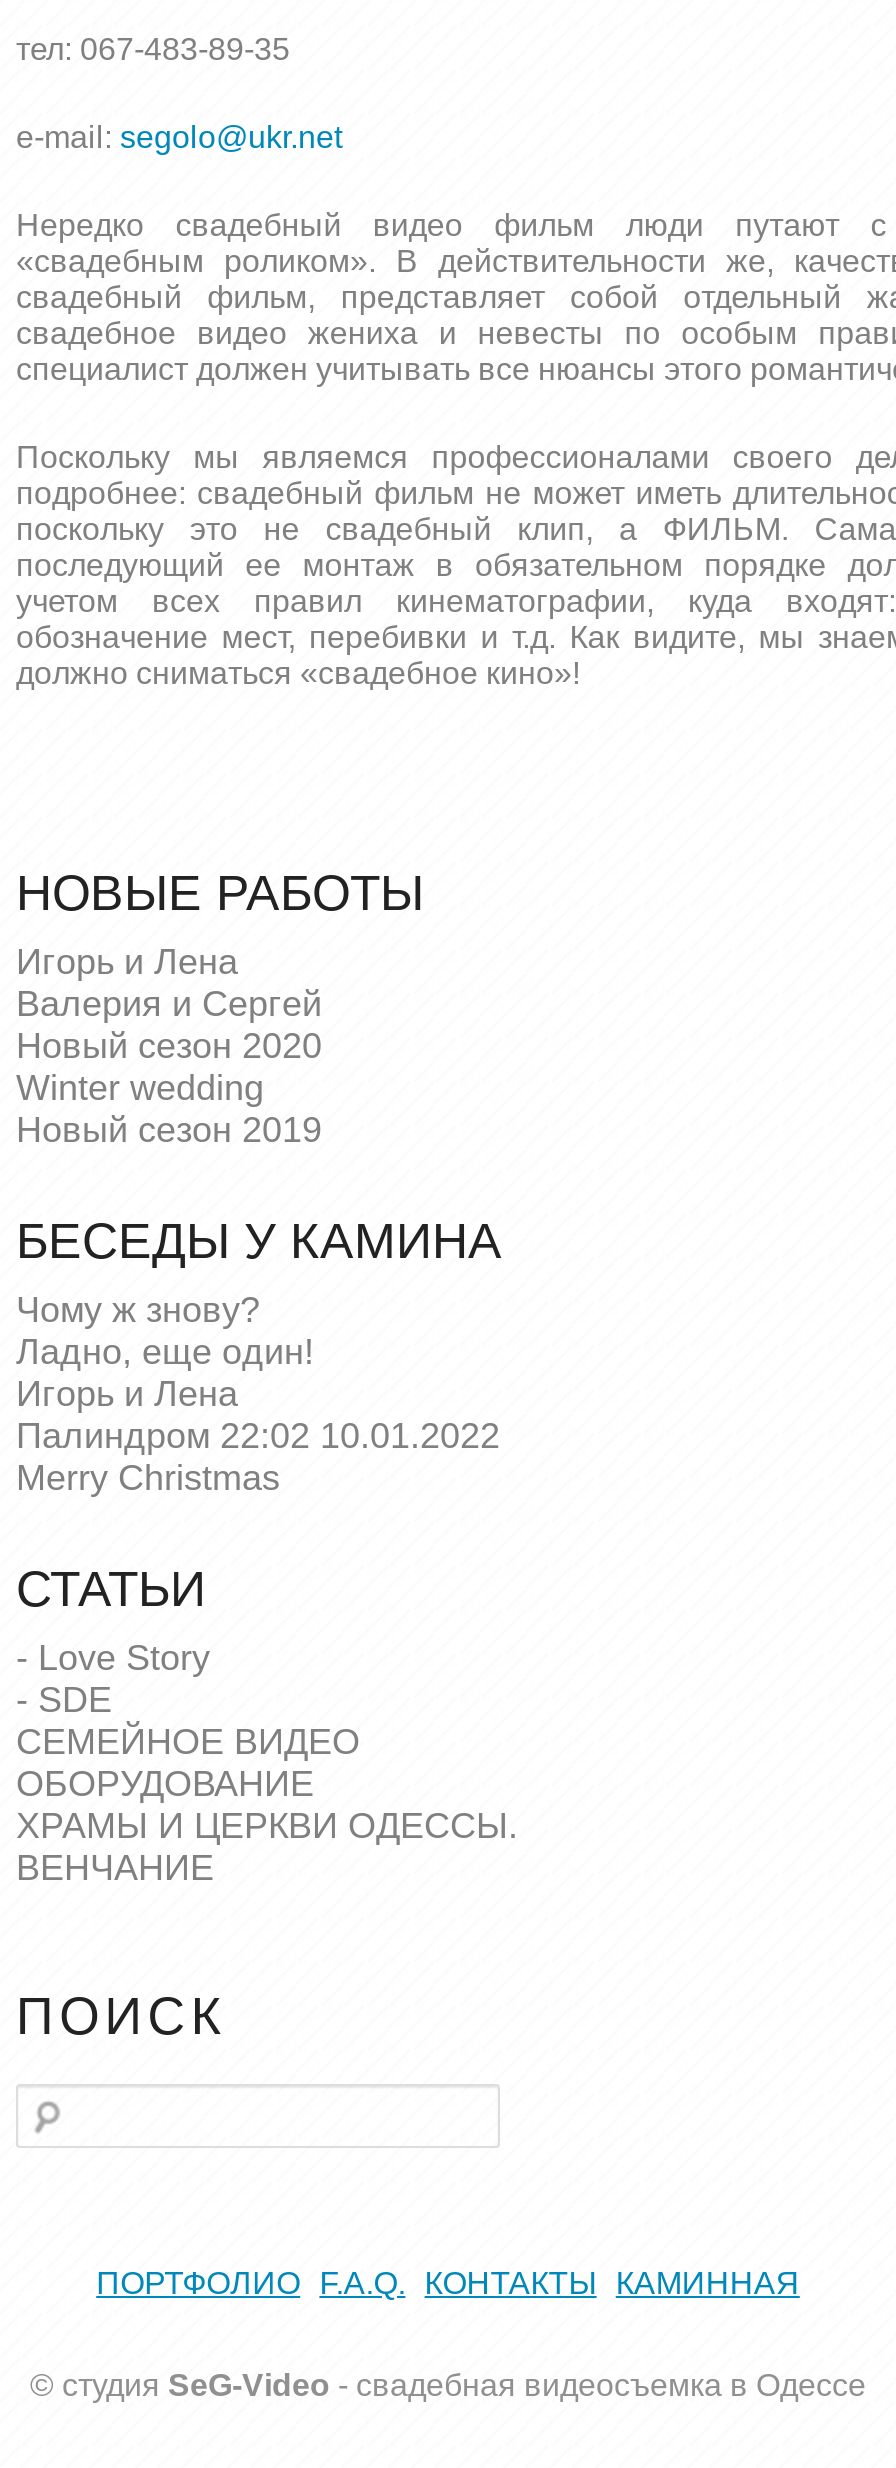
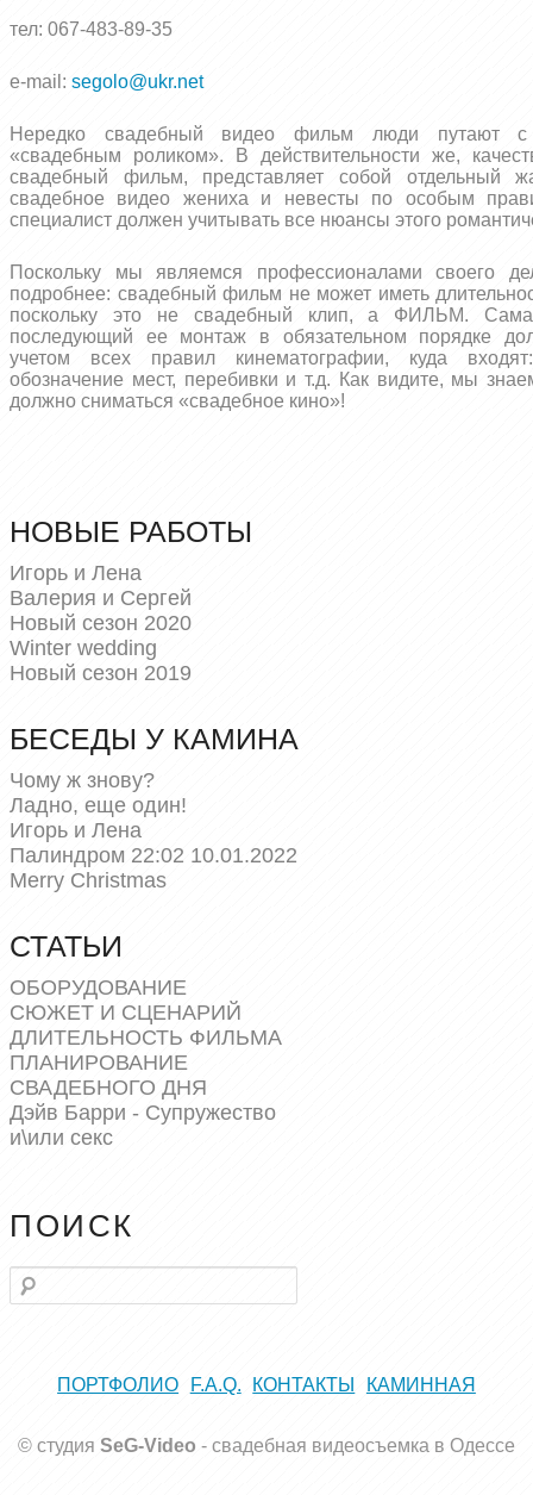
- - Love Story
- - SDE
- СЕМЕЙНОЕ ВИДЕО

moved up: ОБОРУДОВАНИЕ

- ХРАМЫ И ЦЕРКВИ ОДЕССЫ.
- ВЕНЧАНИЕ
+ СЮЖЕТ И СЦЕНАРИЙ
+ ДЛИТЕЛЬНОСТЬ ФИЛЬМА
+ ПЛАНИРОВАНИЕ
+ СВАДЕБНОГО ДНЯ
+ Дэйв Барри - Супружество
+ и\или секс
